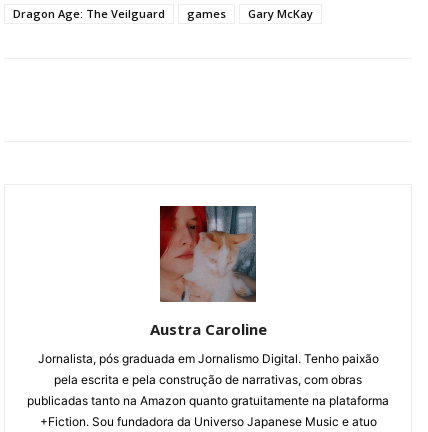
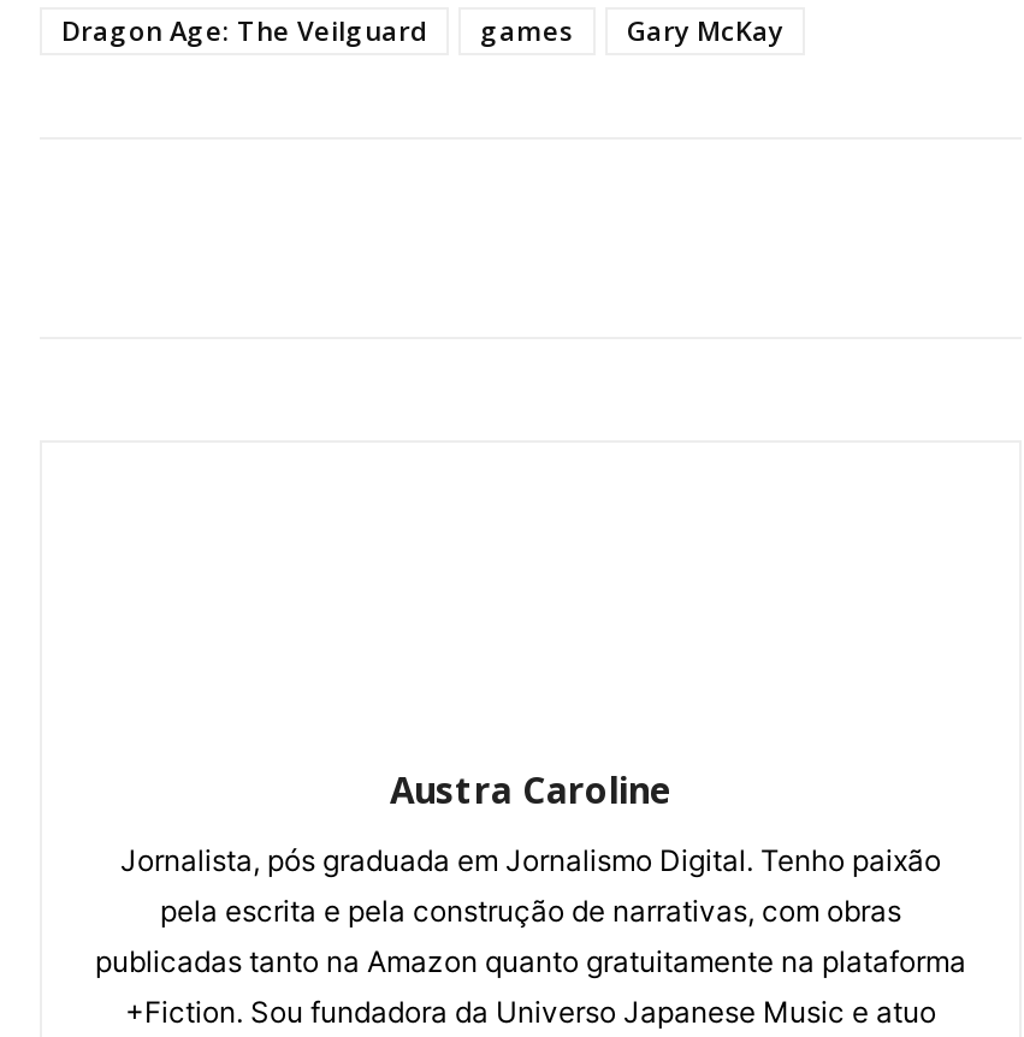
- [image]
